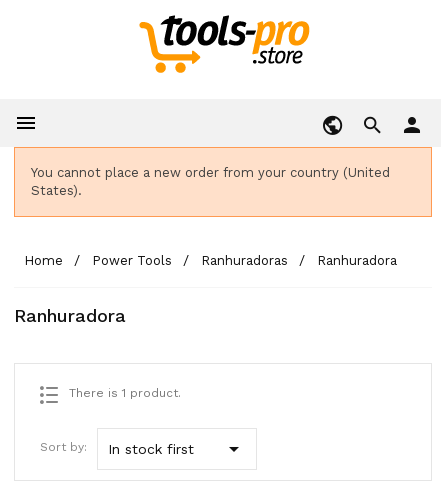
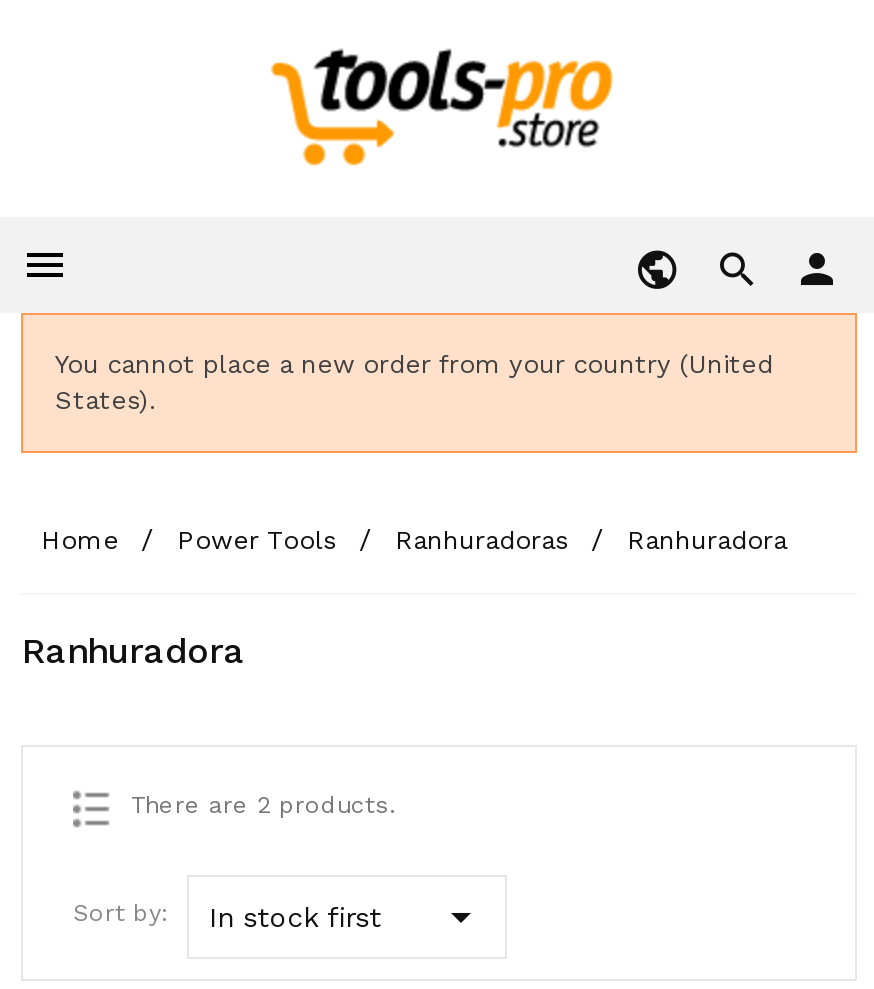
- There is 1 product.
+ There are 2 products.
